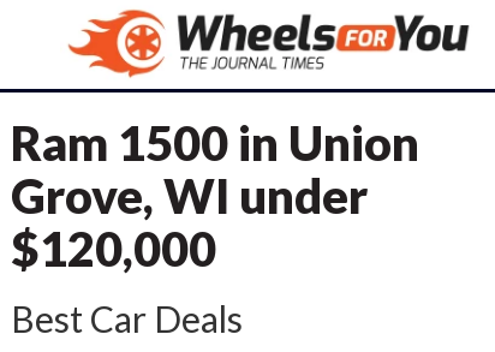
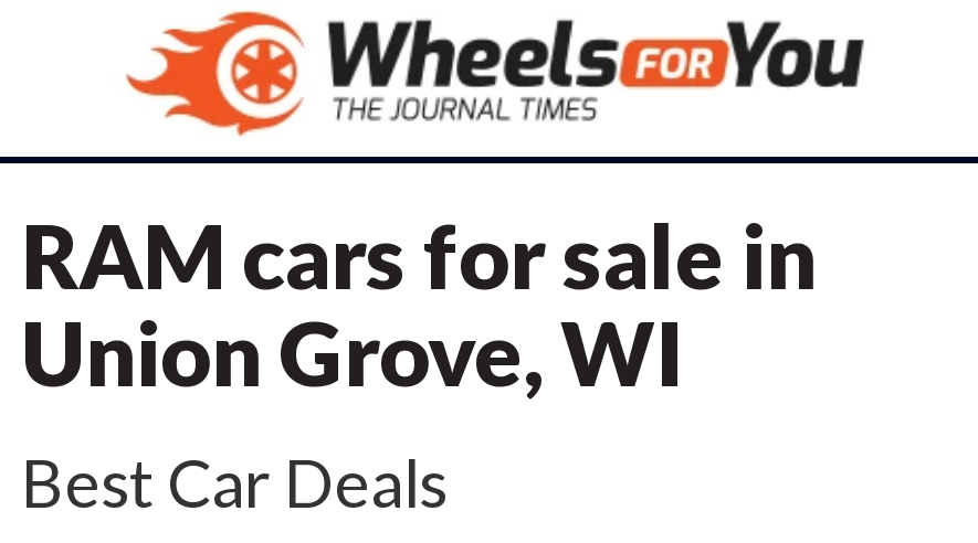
- Ram 1500 in Union
- Grove, WI under
- $120,000
+ RAM cars for sale in
+ Union Grove, WI
